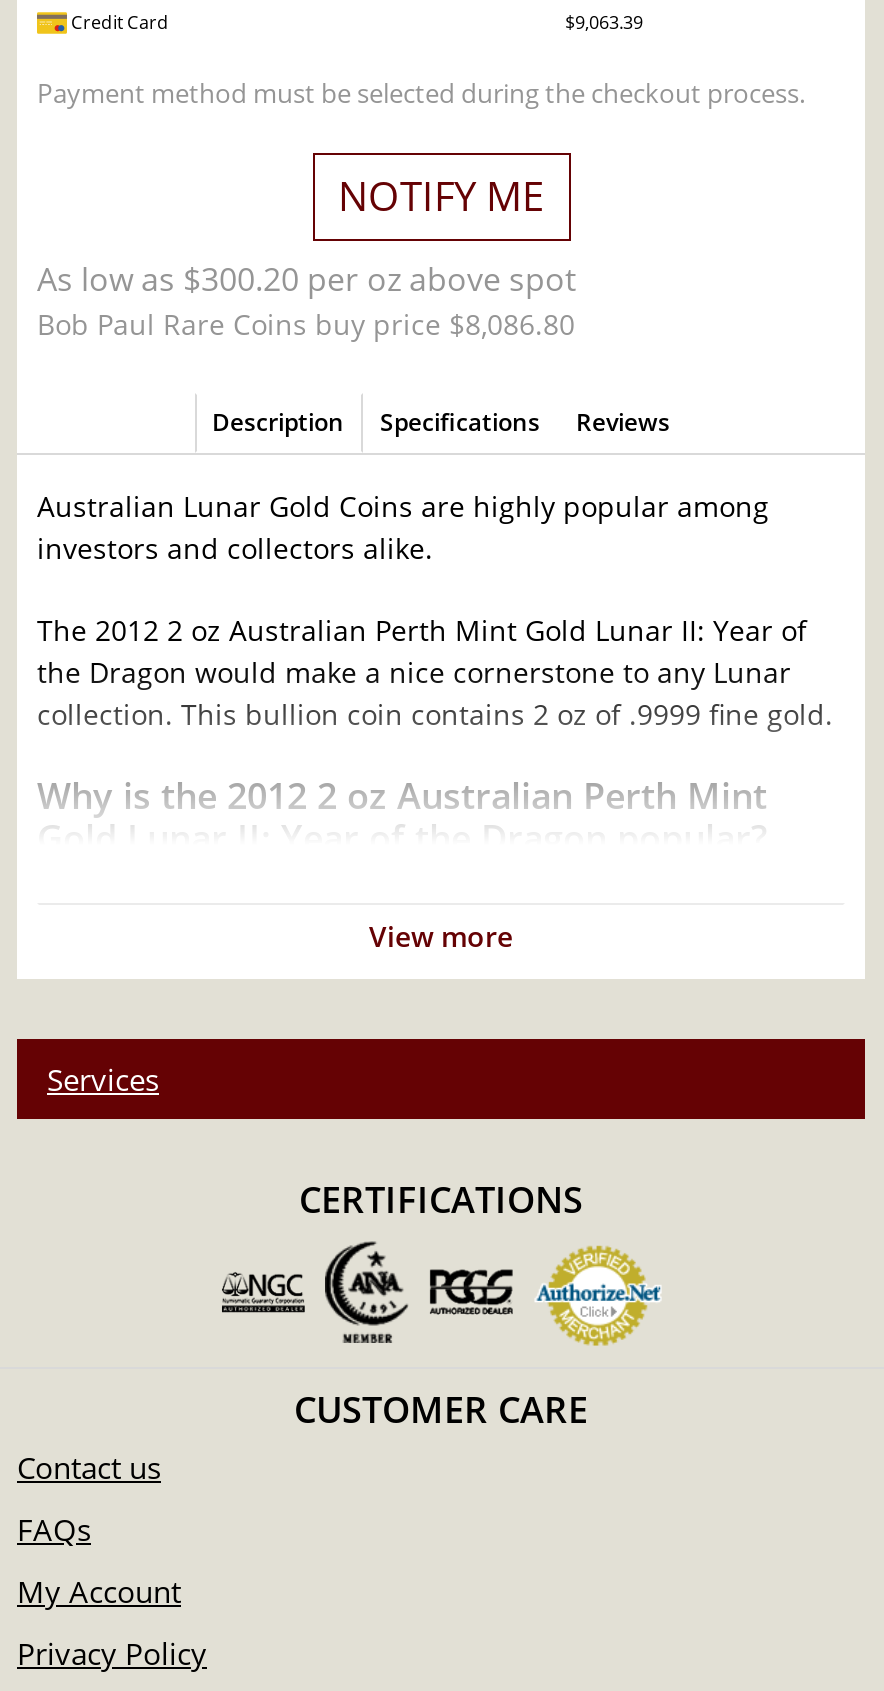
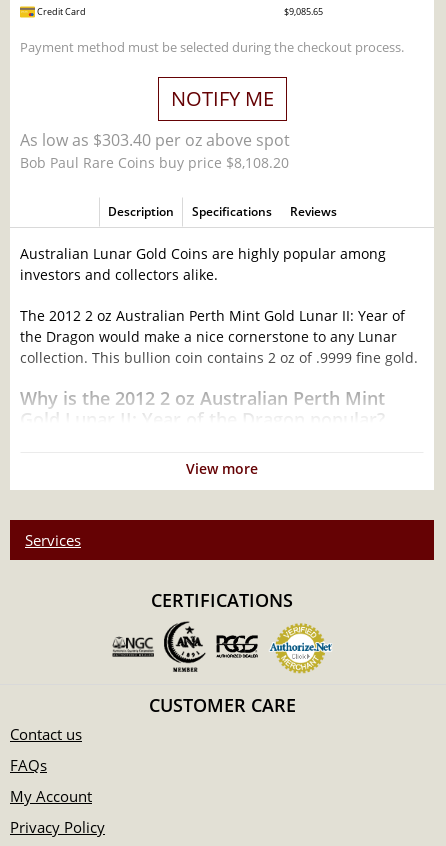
- $9,063.39
+ $9,085.65

- As low as $300.20 per oz above spot
+ As low as $303.40 per oz above spot

- Bob Paul Rare Coins buy price $8,086.80
+ Bob Paul Rare Coins buy price $8,108.20
